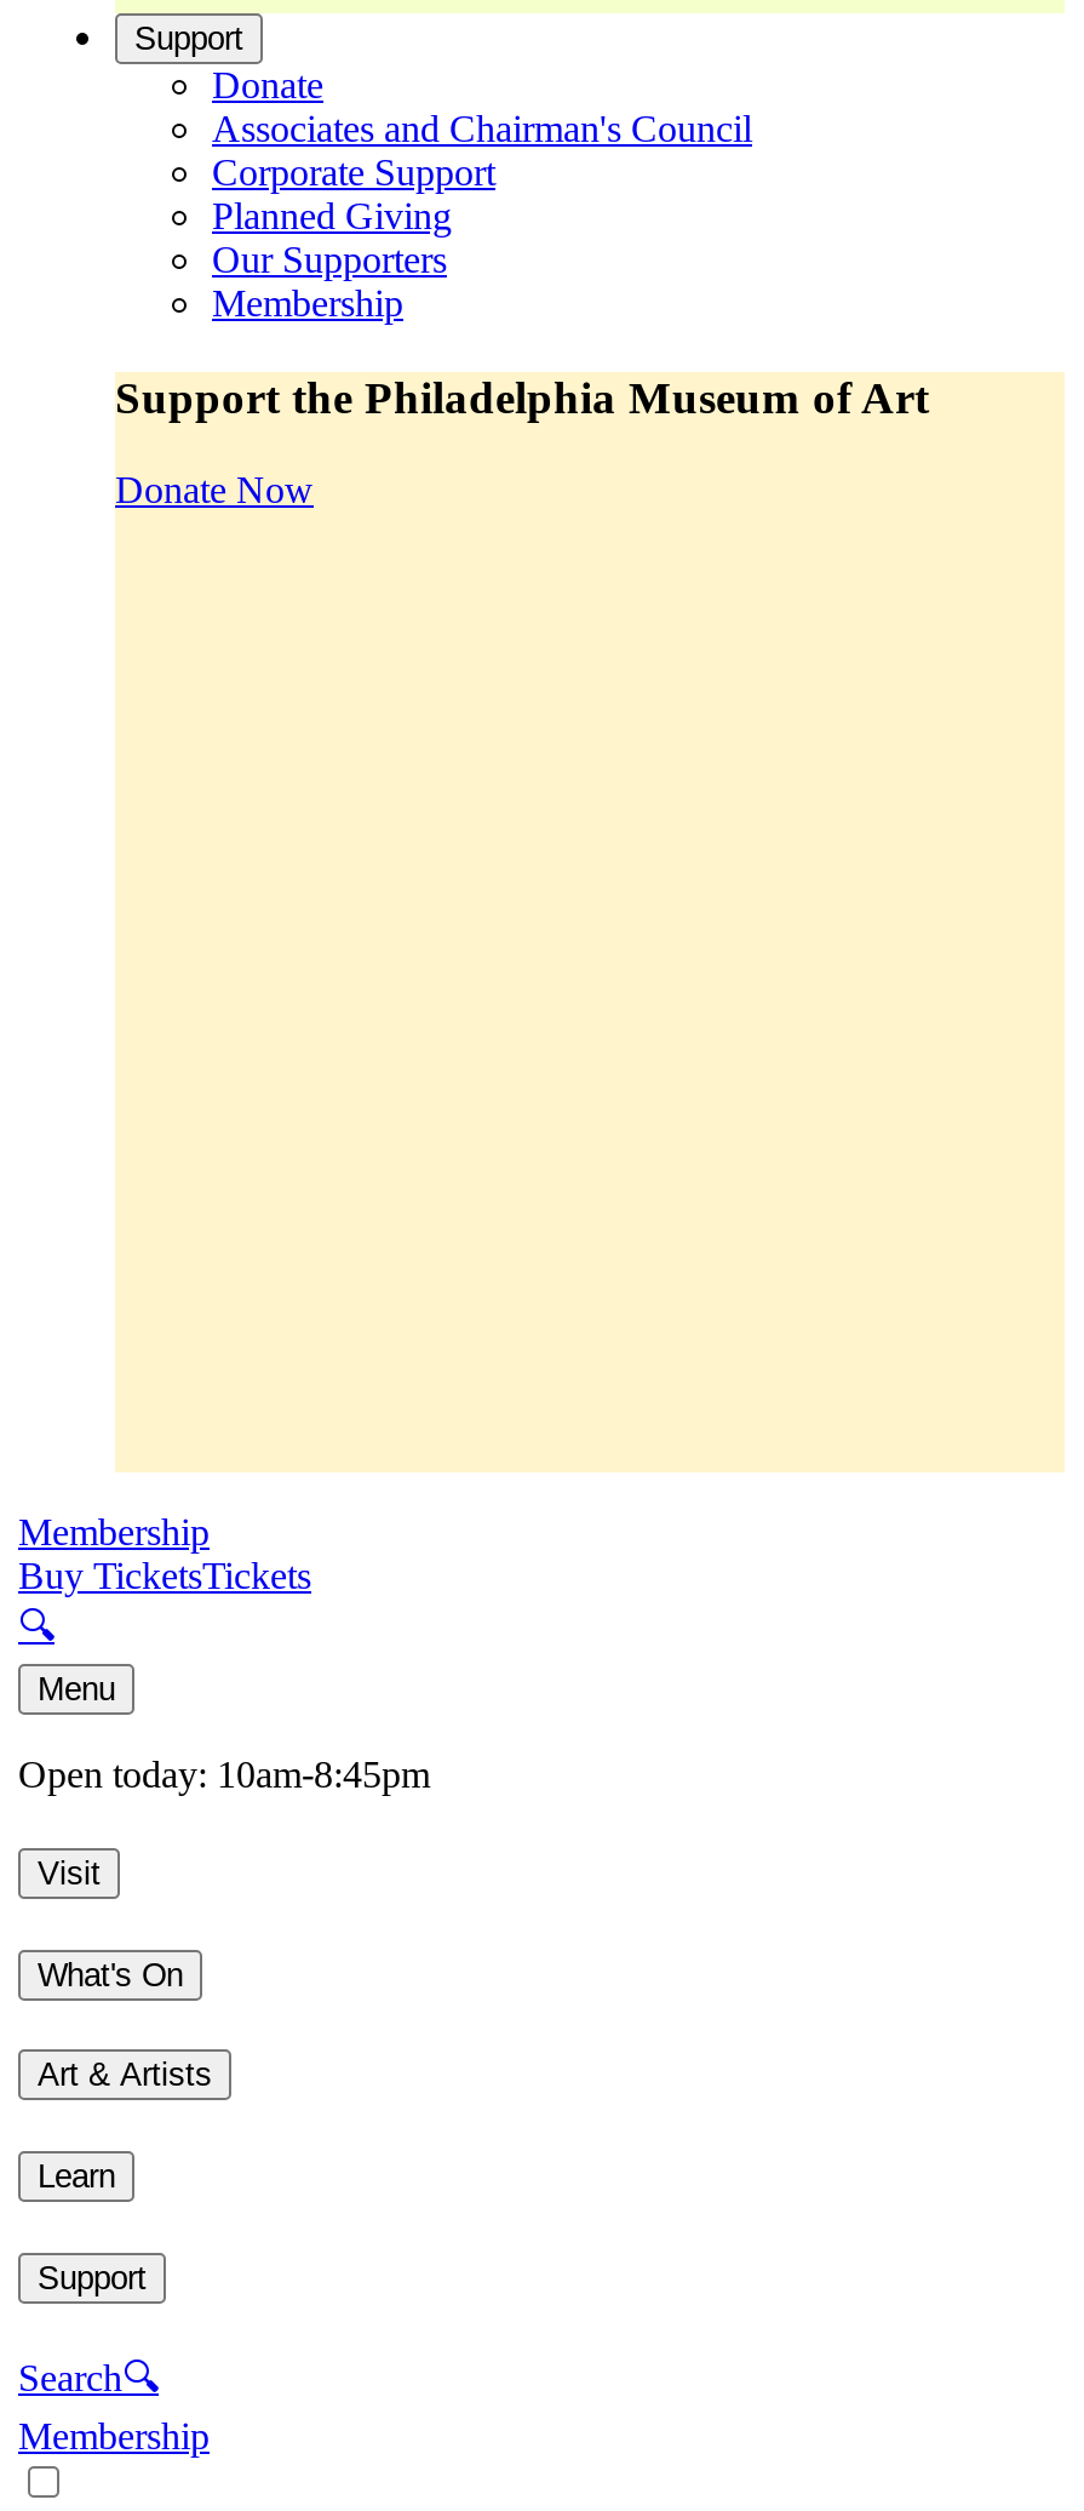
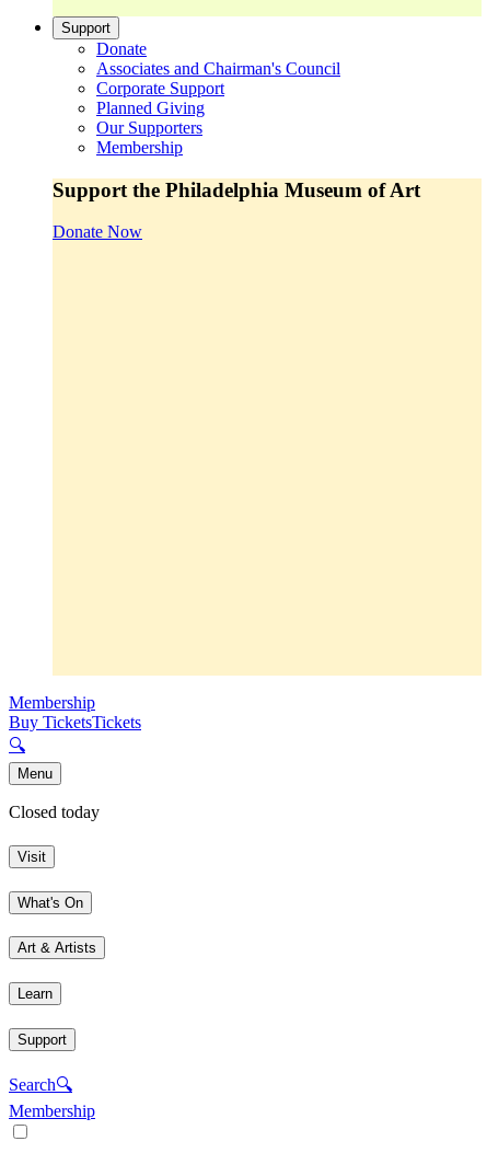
- Open today: 10am-8:45pm
+ Closed today
